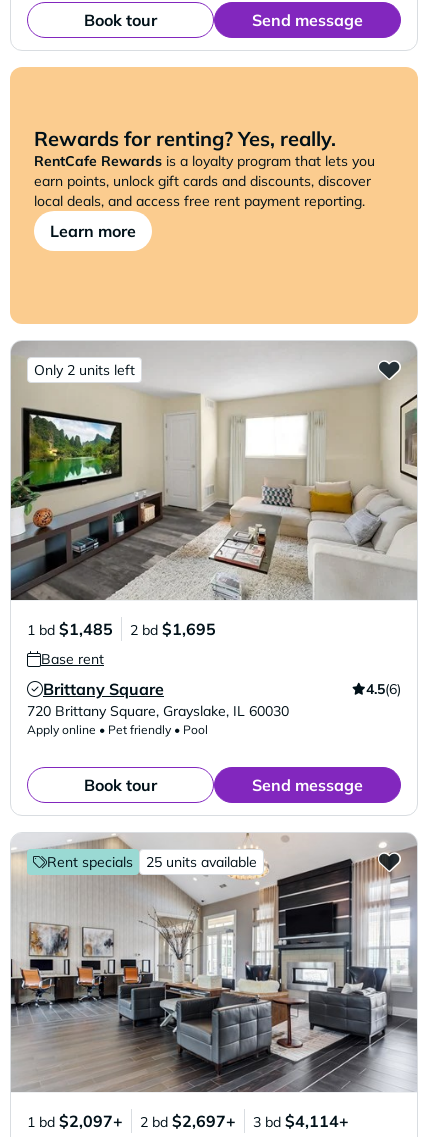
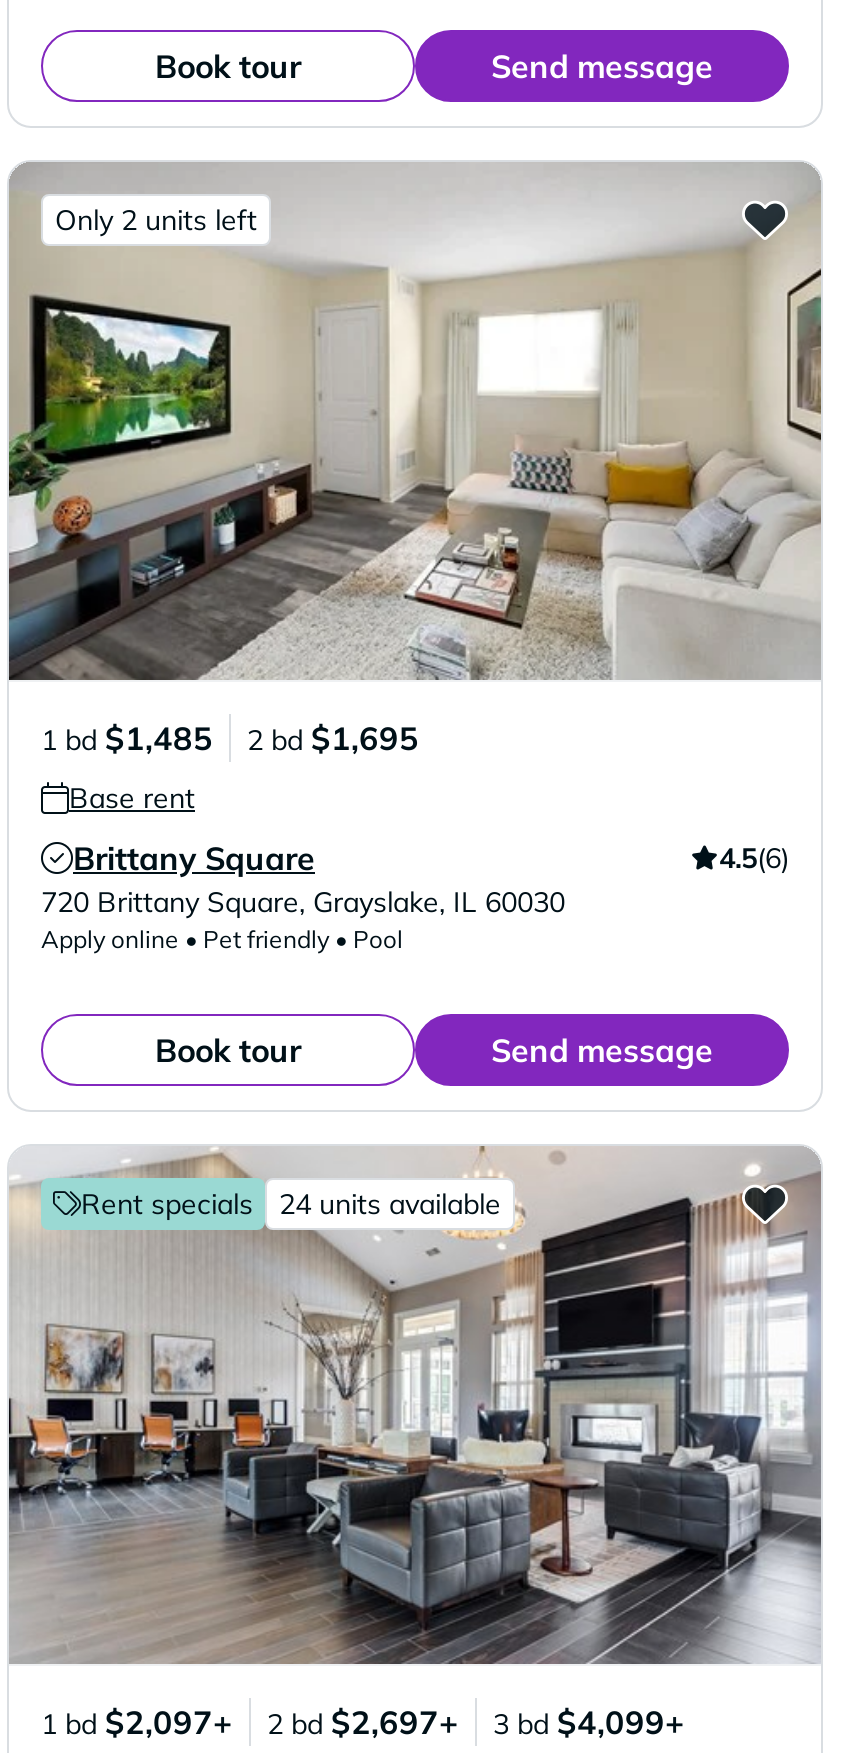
- [image]
- Rewards for renting? Yes, really.
- RentCafe Rewards is a loyalty program that lets you
- earn points, unlock gift cards and discounts, discover
- local deals, and access free rent payment reporting.
- Learn more

- 25 units available
+ 24 units available

- 1 bd $2,097+ 2 bd $2,697+ 3 bd $4,114+
+ 1 bd $2,097+ 2 bd $2,697+ 3 bd $4,099+
